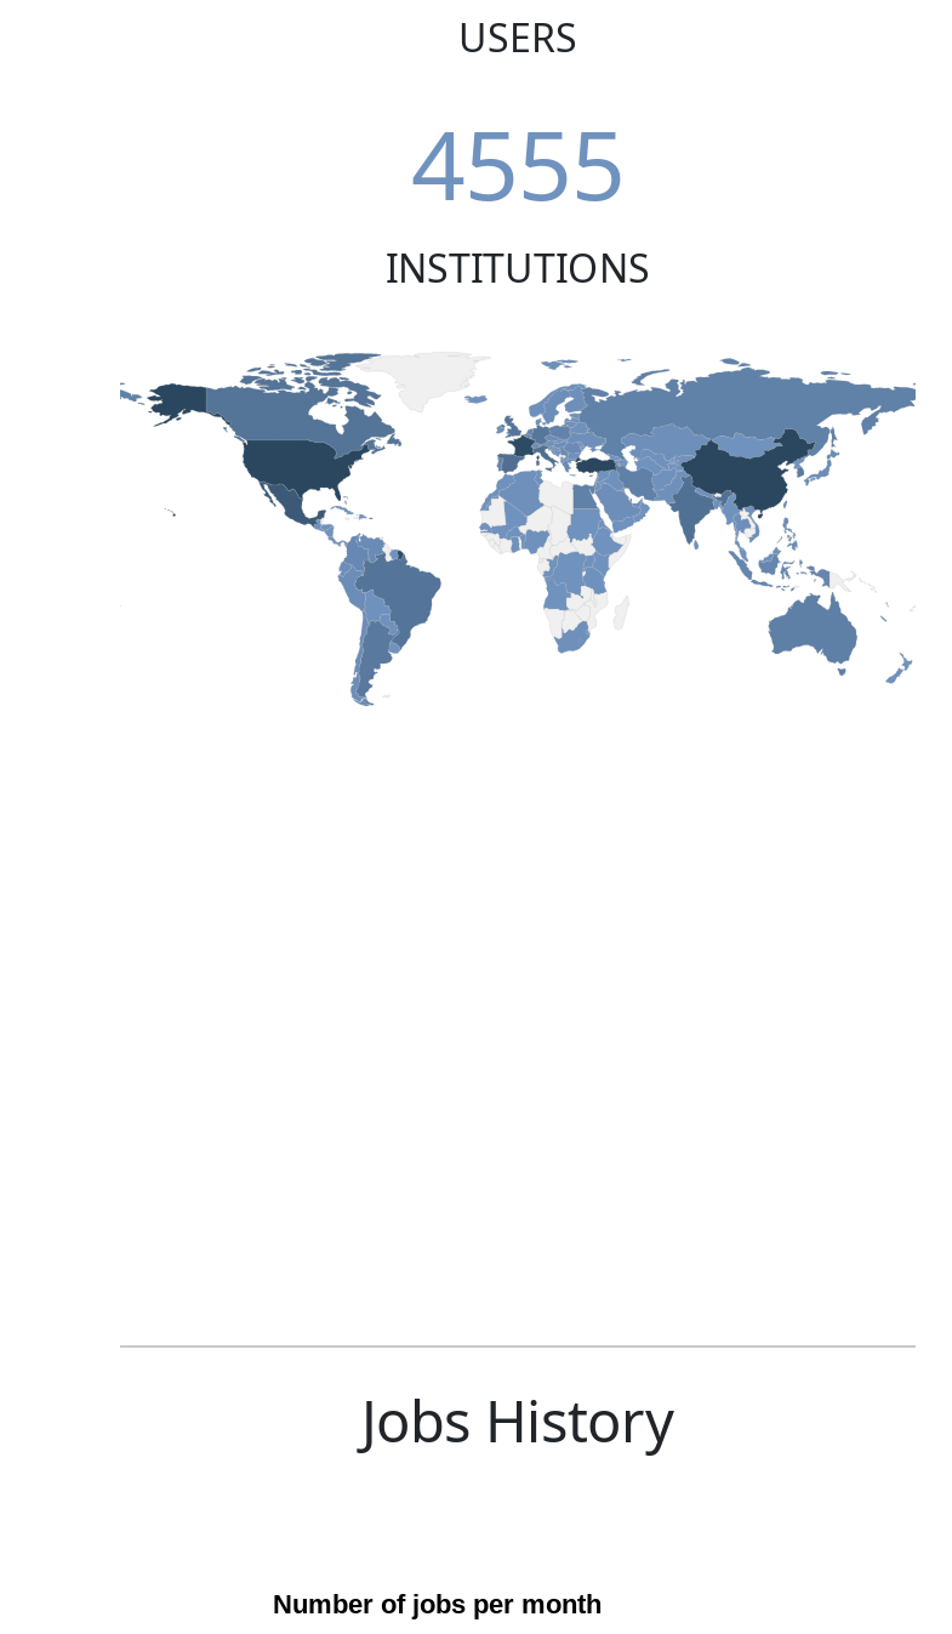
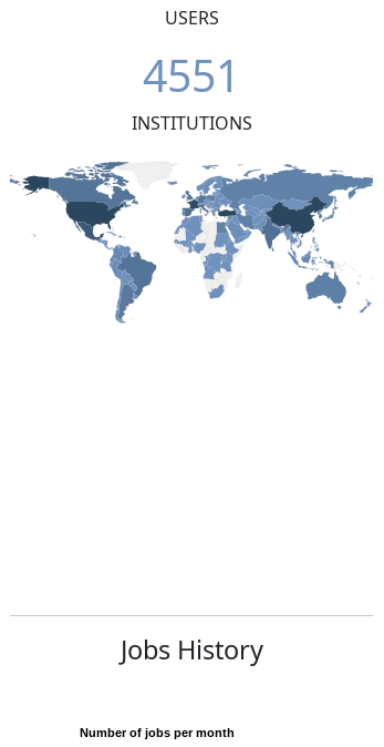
- 4555
+ 4551
